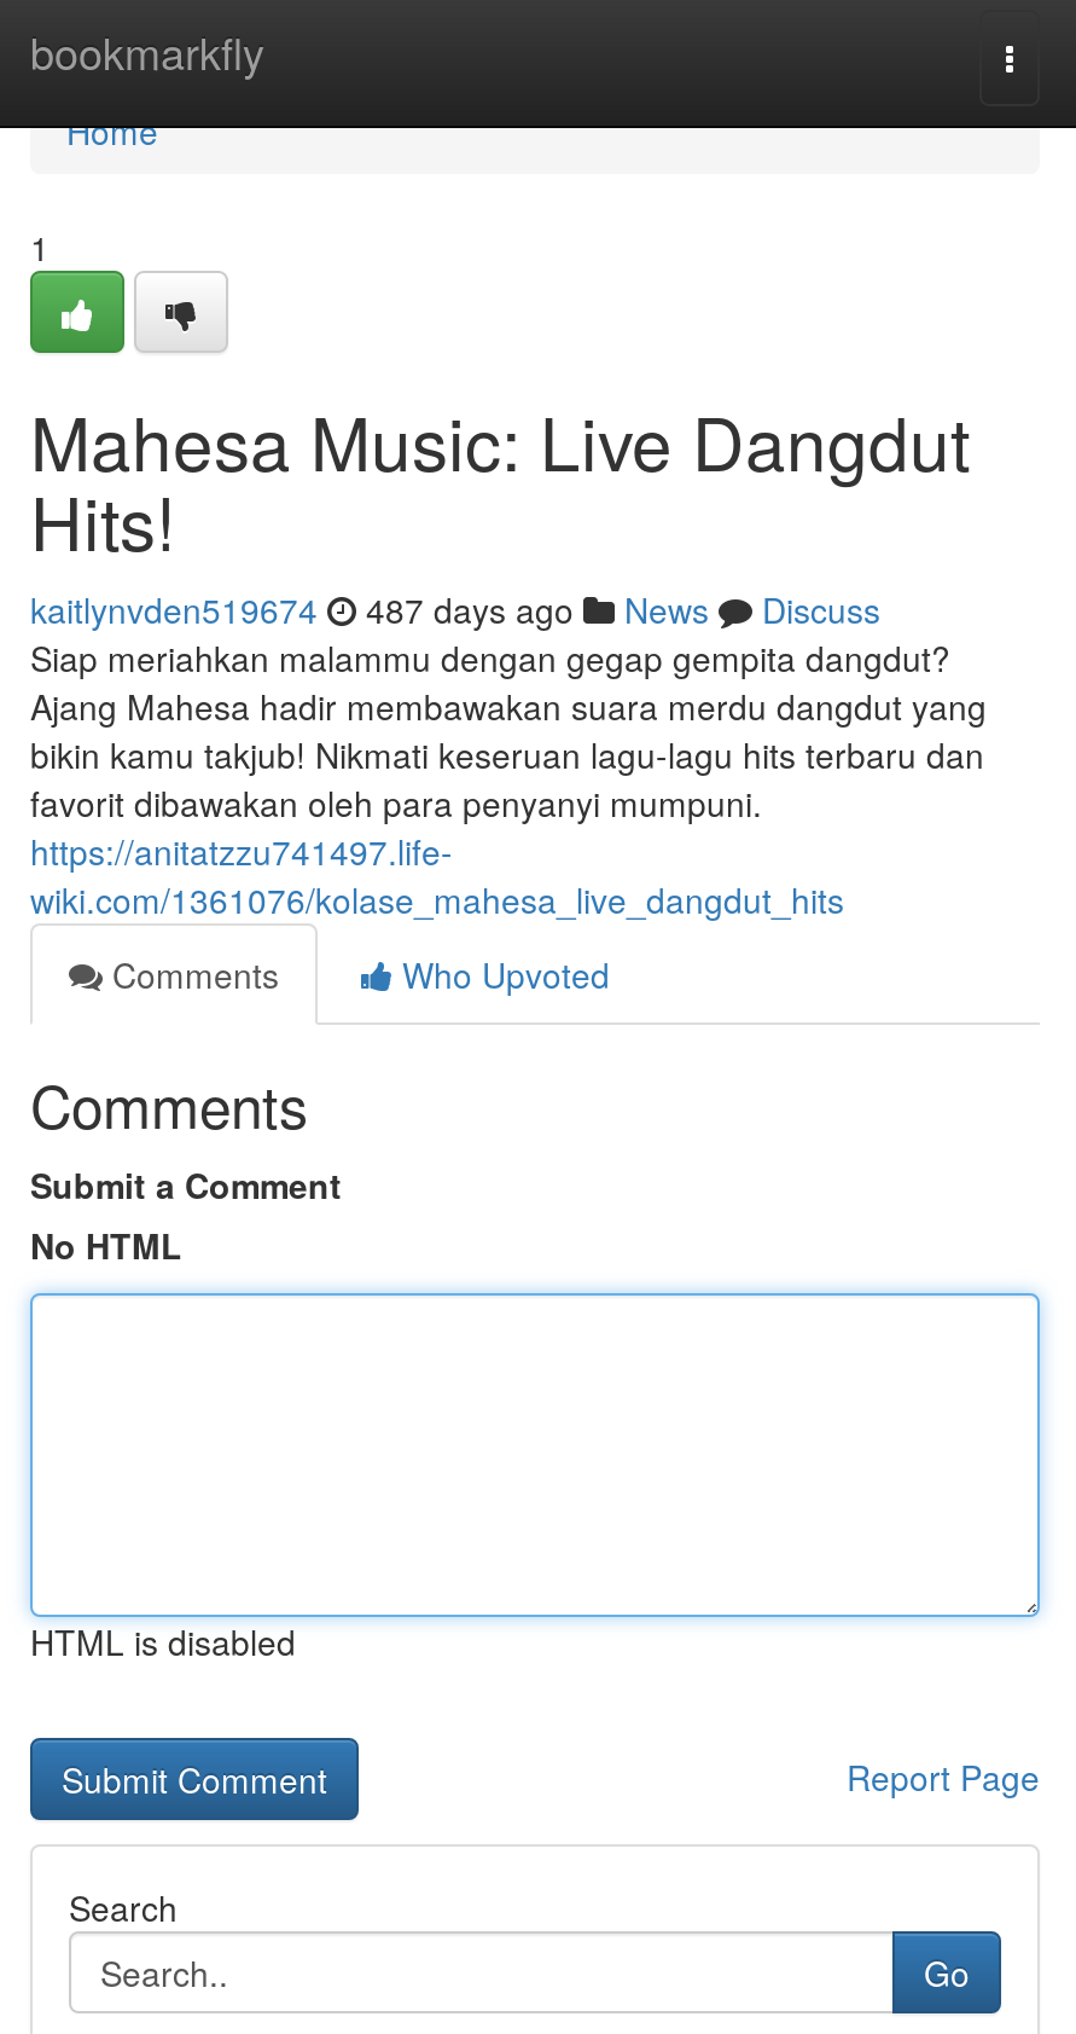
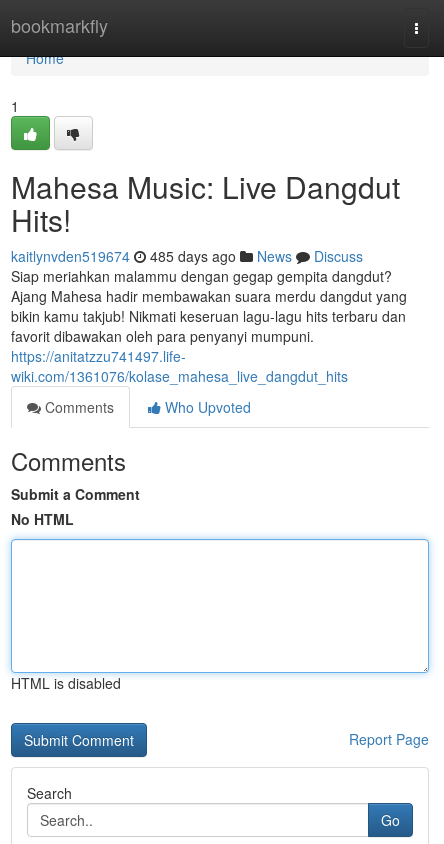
- kaitlynvden519674 487 days ago News Discuss
+ kaitlynvden519674 485 days ago News Discuss
